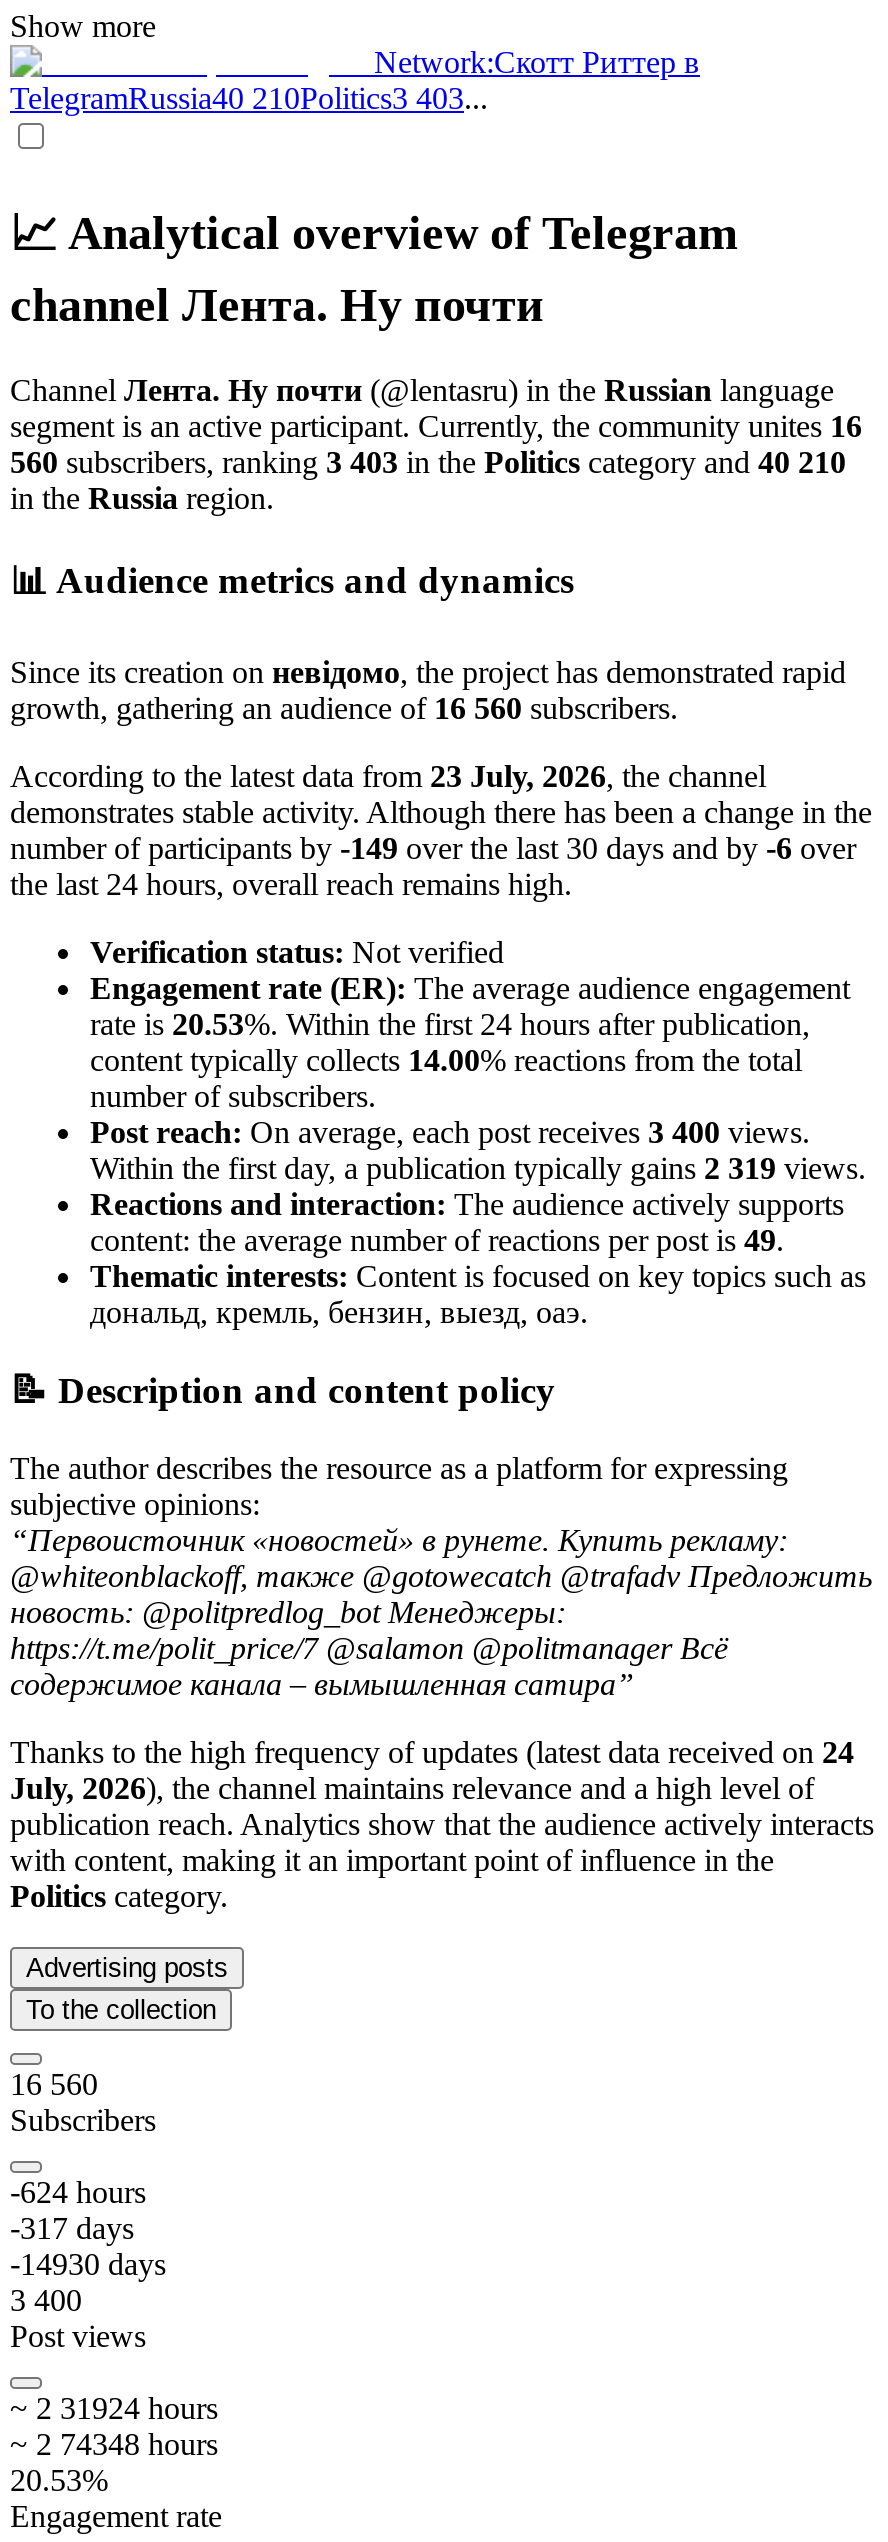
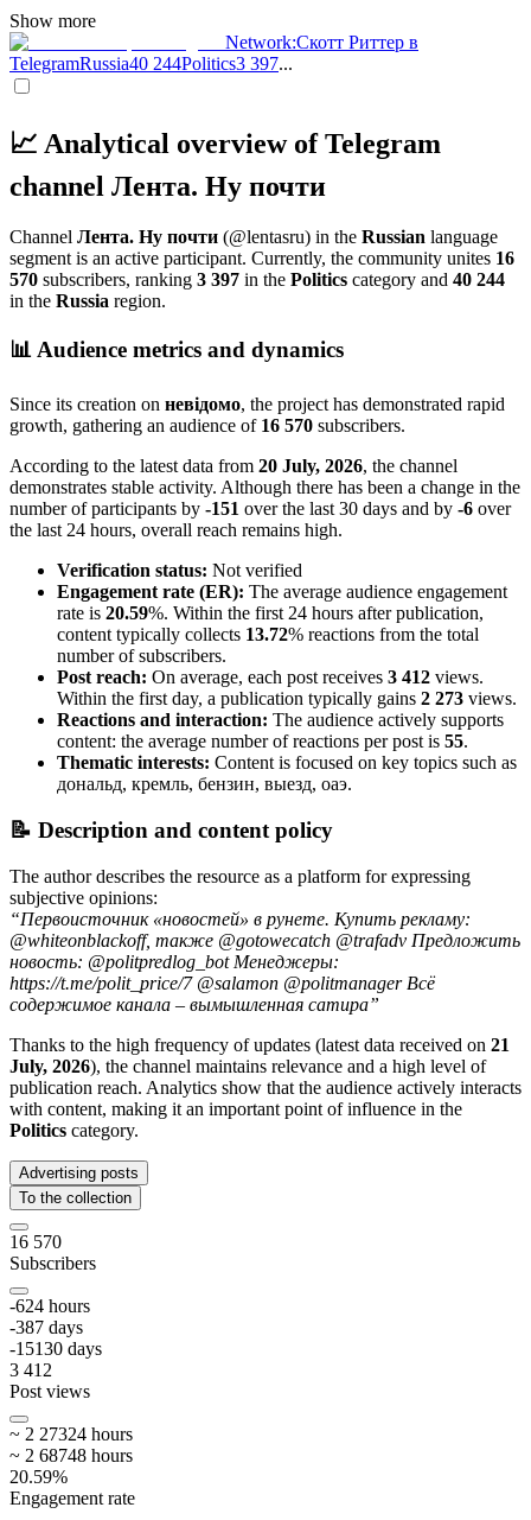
- TelegramRussia40 210Politics3 403...
+ TelegramRussia40 244Politics3 397...

- 560 subscribers, ranking 3 403 in the Politics category and 40 210
+ 570 subscribers, ranking 3 397 in the Politics category and 40 244

- growth, gathering an audience of 16 560 subscribers.
+ growth, gathering an audience of 16 570 subscribers.

- According to the latest data from 23 July, 2026, the channel
+ According to the latest data from 20 July, 2026, the channel

- number of participants by -149 over the last 30 days and by -6 over
+ number of participants by -151 over the last 30 days and by -6 over

- rate is20.53%. Within the first 24 hours after publication,
+ rate is20.59%. Within the first 24 hours after publication,

- content typically collects 14.00% reactions from the total
+ content typically collects 13.72% reactions from the total

- Post reach: On average, each post receives 3 400 views.
+ Post reach: On average, each post receives 3 412 views.

- Within the first day, a publication typically gains 2 319 views.
+ Within the first day, a publication typically gains 2 273 views.

- content: the average number of reactions per post is 49.
+ content: the average number of reactions per post is 55.

- Thanks to the high frequency of updates (latest data received on 24
+ Thanks to the high frequency of updates (latest data received on 21

- 16 560
+ 16 570

- -31 7 days
+ -38 7 days

- -14930 days
+ -15130 days

- 3 400
+ 3 412

- ~ 2 31924 hours
+ ~ 2 27324 hours

- ~ 2 74348 hours
+ ~ 2 68748 hours

- 20.53%
+ 20.59%
